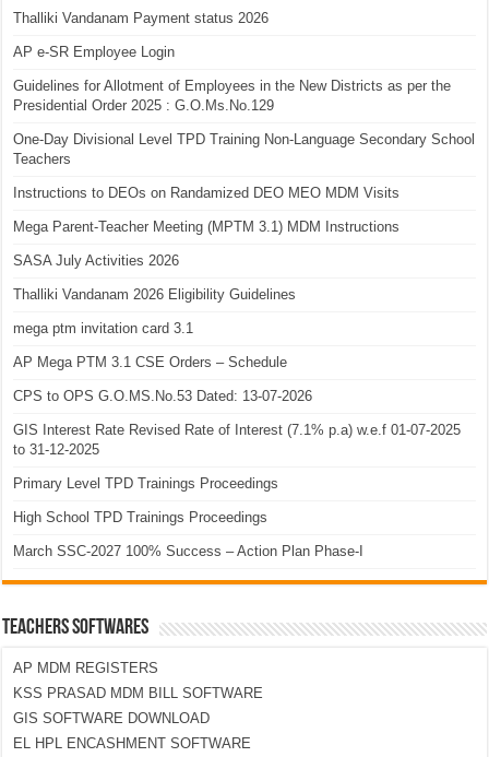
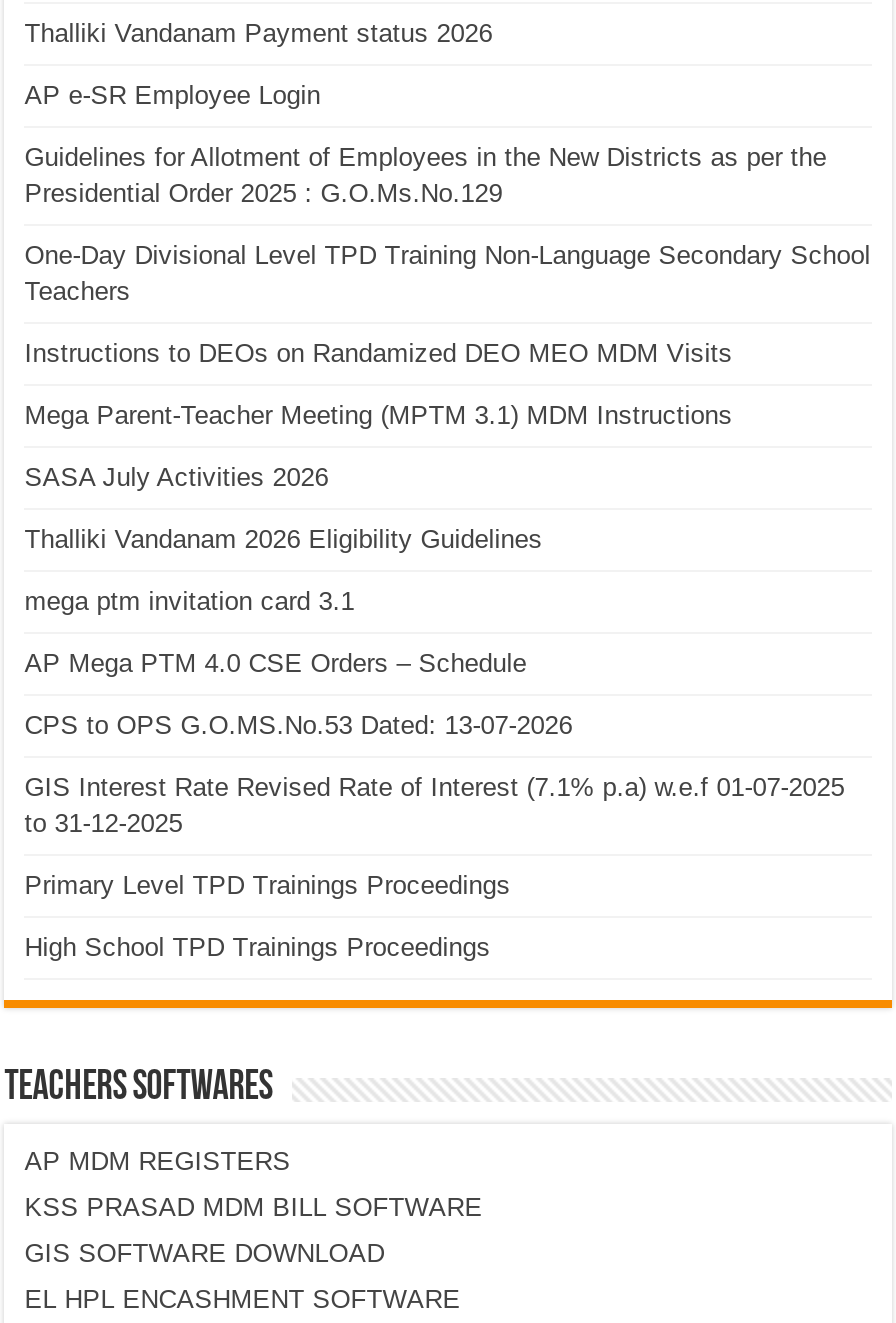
- AP Mega PTM 3.1 CSE Orders – Schedule
+ AP Mega PTM 4.0 CSE Orders – Schedule

- March SSC-2027 100% Success – Action Plan Phase-I
